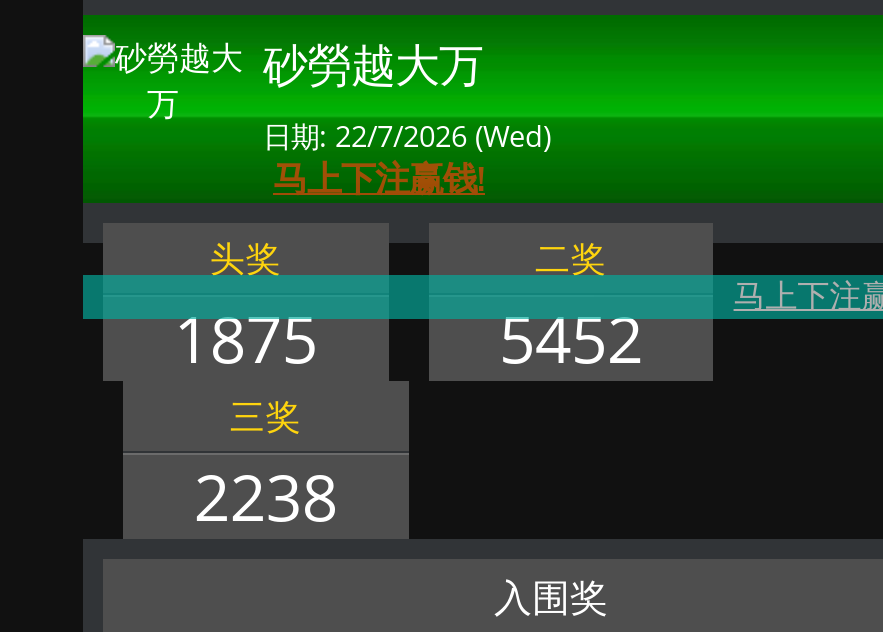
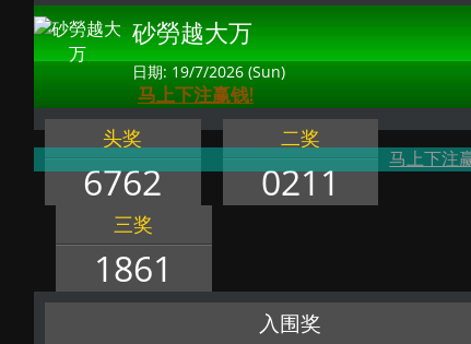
- 日期: 22/7/2026 (Wed)
+ 日期: 19/7/2026 (Sun)

- 1875
+ 6762

- 5452
+ 0211

- 2238
+ 1861
